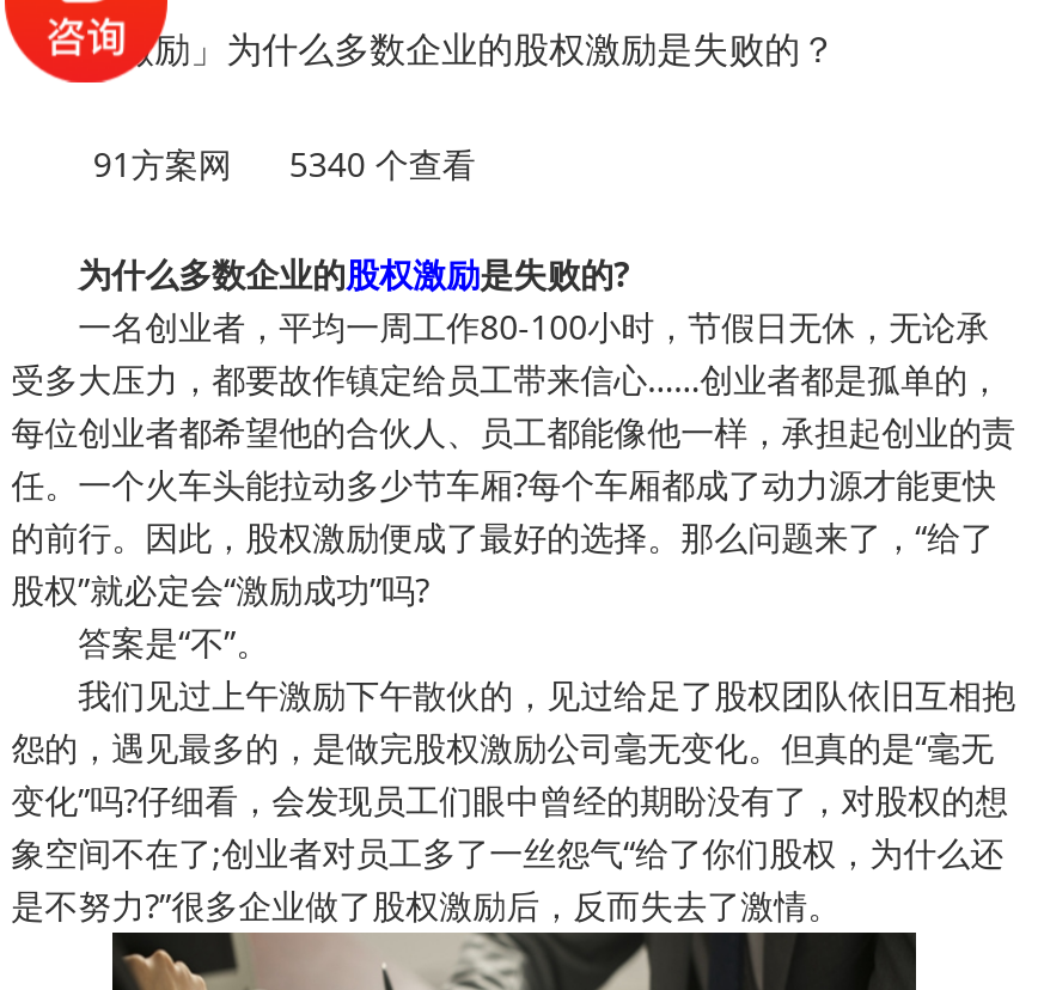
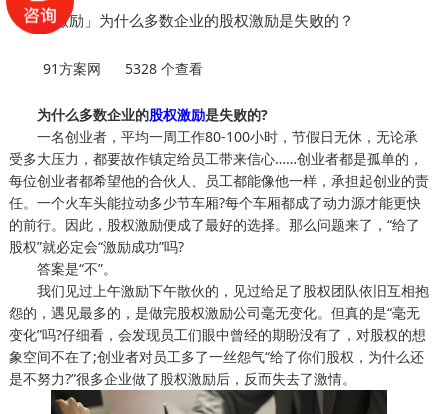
- 91方案网5340 个查看
+ 91方案网5328 个查看
